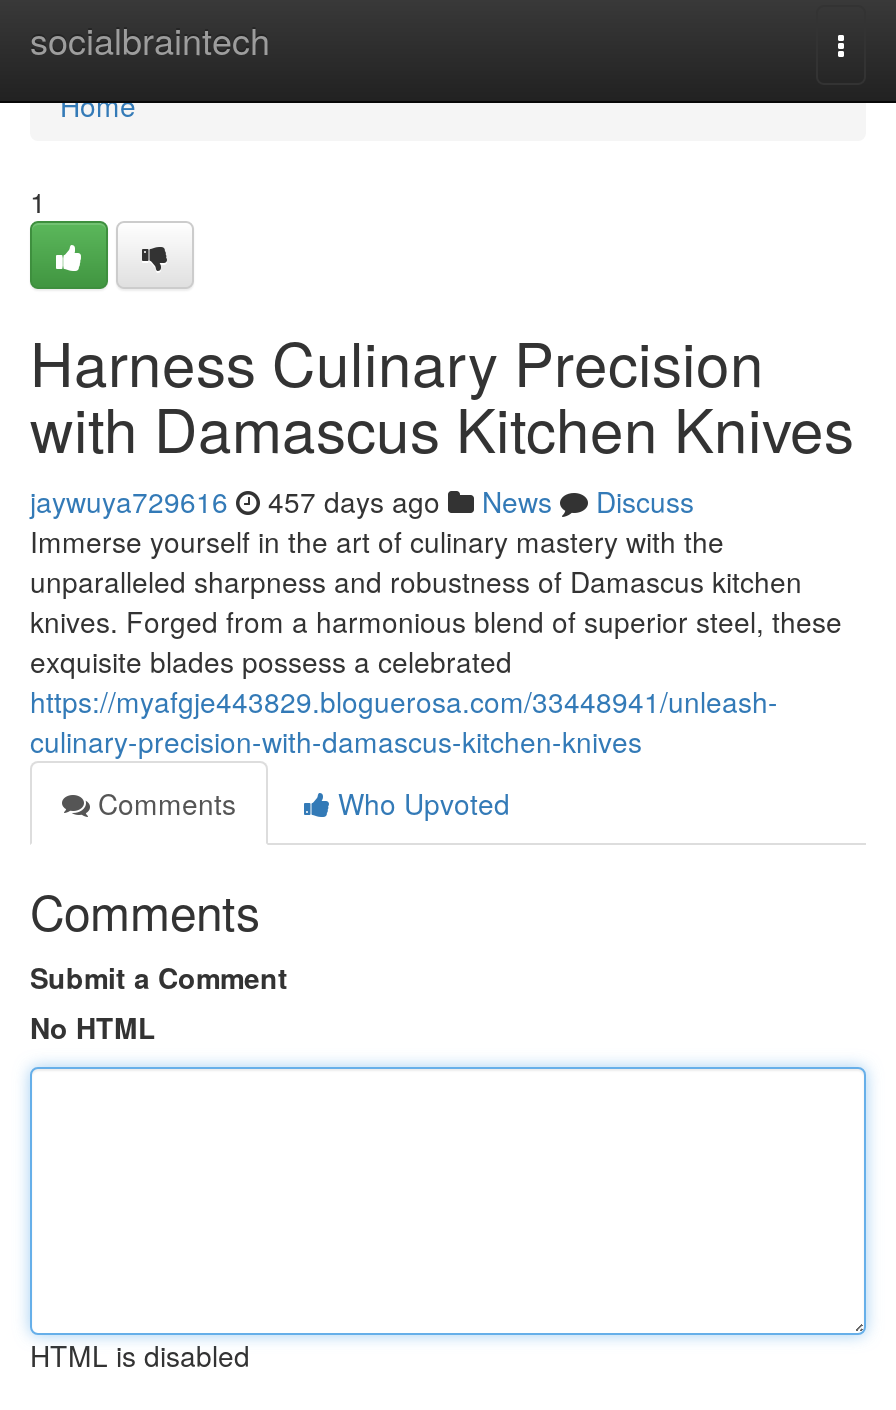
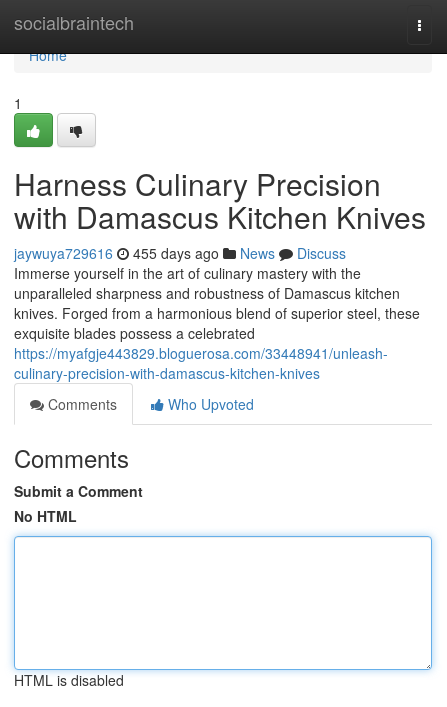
- jaywuya729616 457 days ago News Discuss
+ jaywuya729616 455 days ago News Discuss
